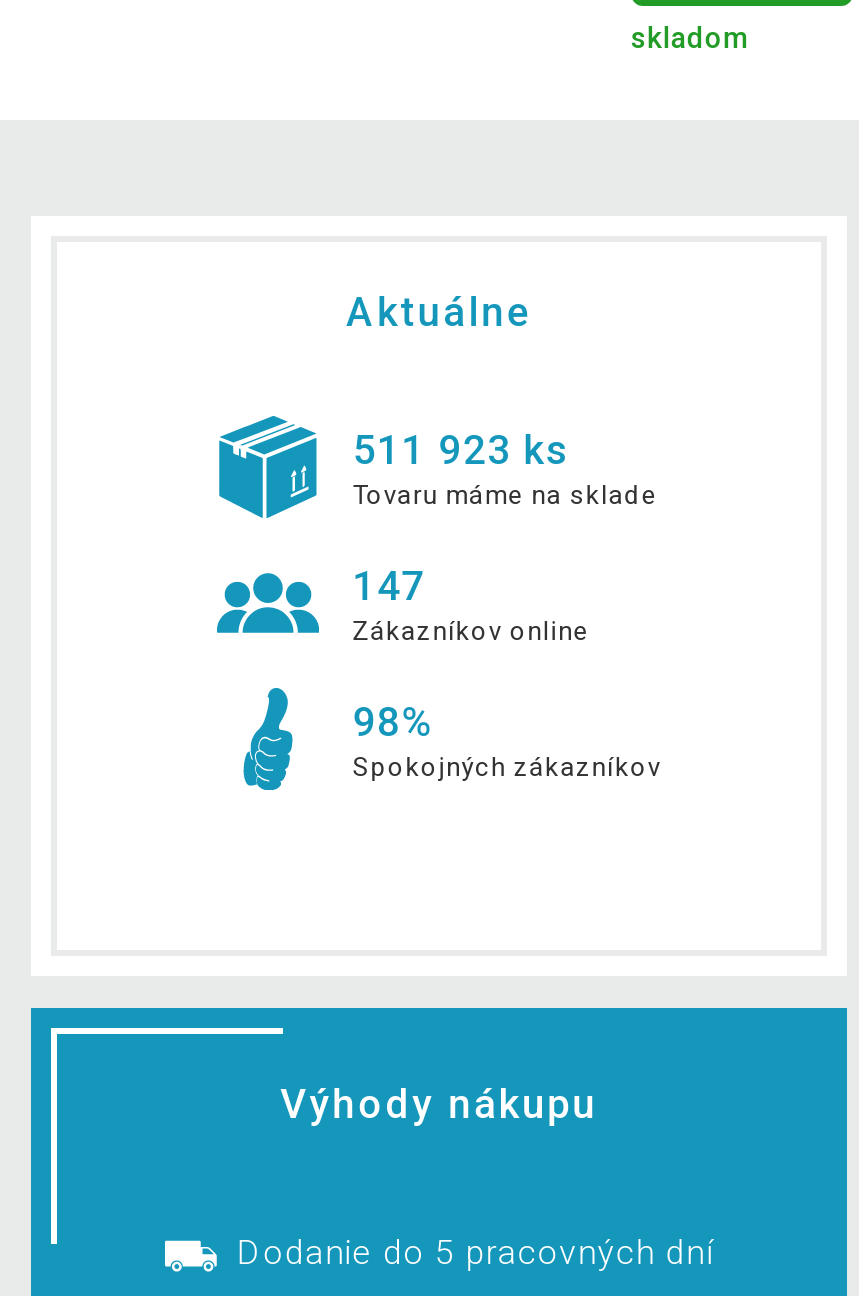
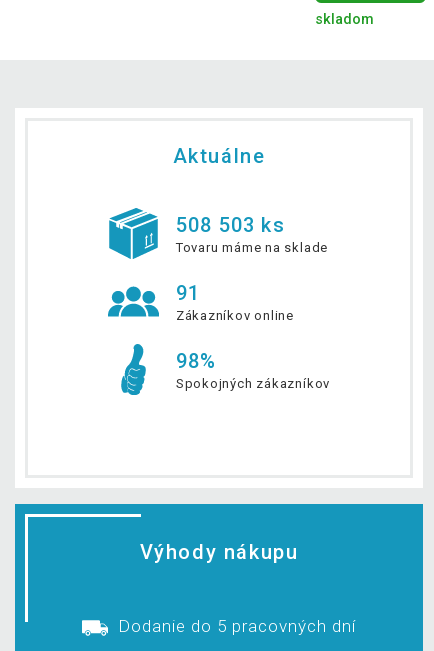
- 511 923 ks
+ 508 503 ks

- 147
+ 91
